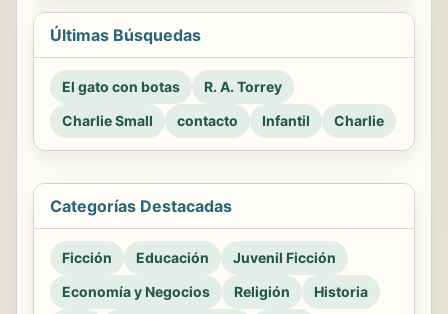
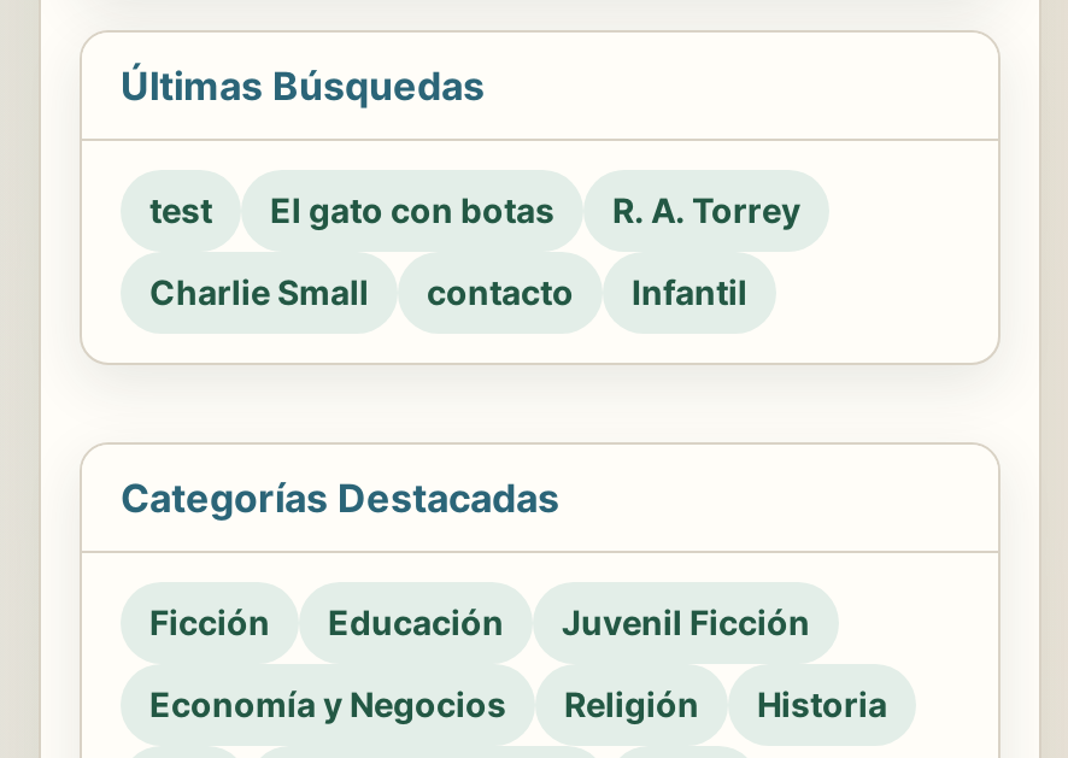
+ test

- Charlie
